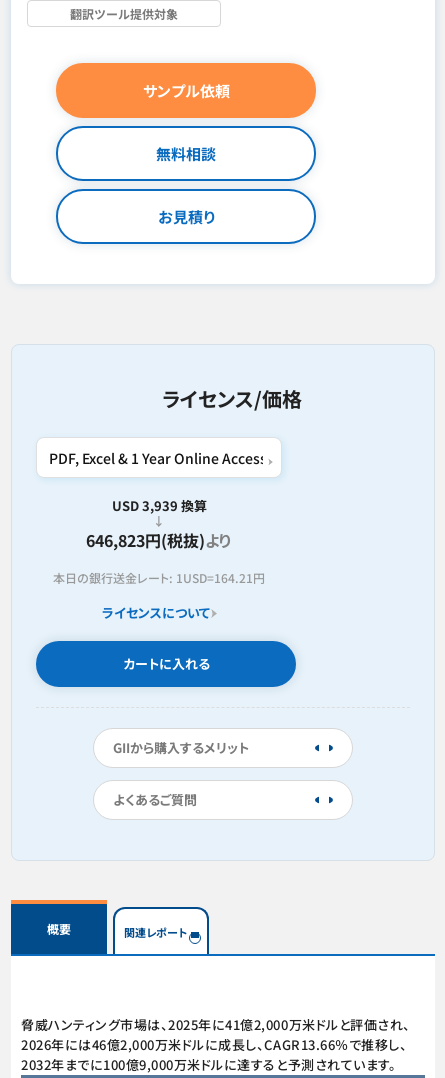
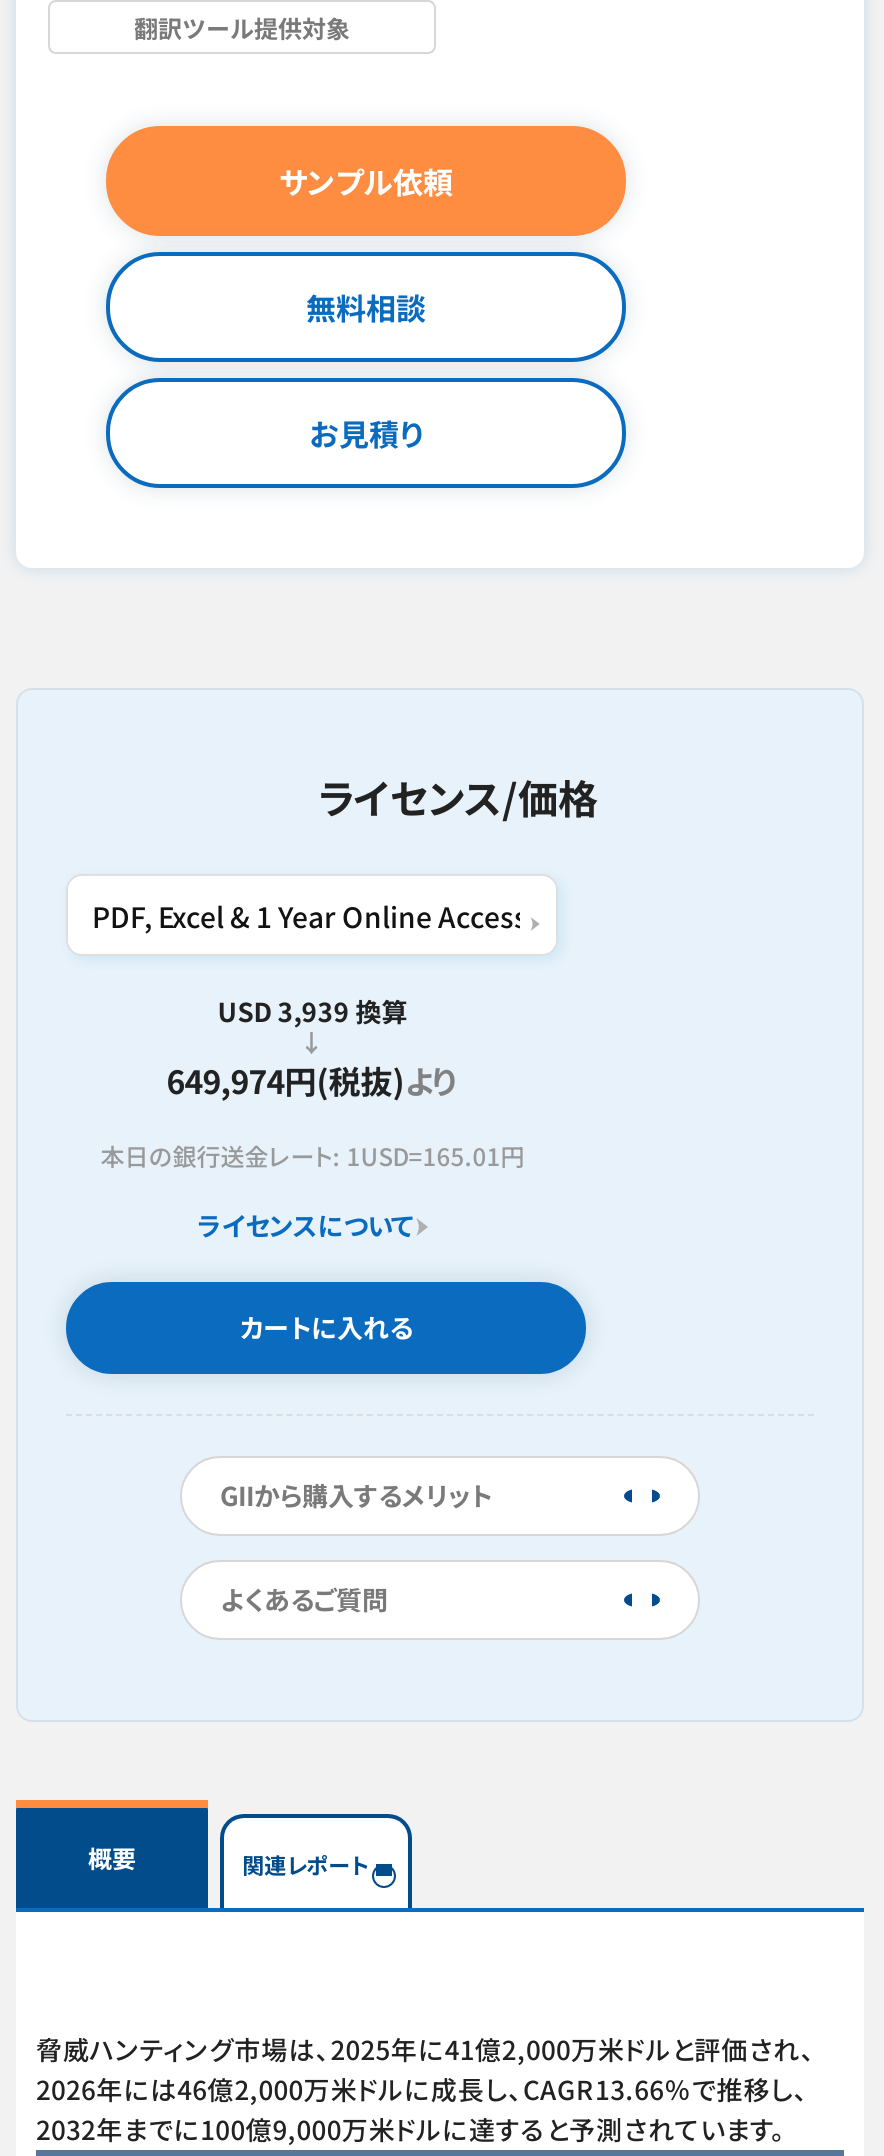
- 646,823円(税抜)より
+ 649,974円(税抜)より

- 本日の銀行送金レート: 1USD=164.21円
+ 本日の銀行送金レート: 1USD=165.01円
